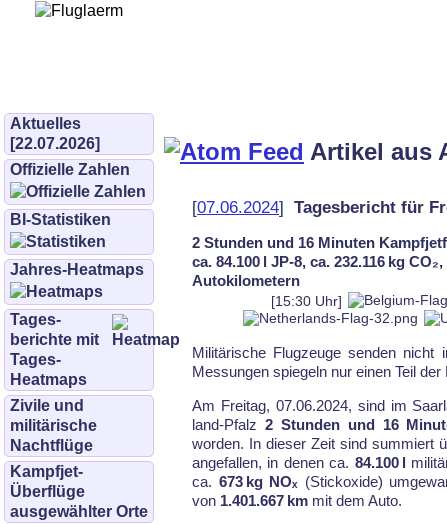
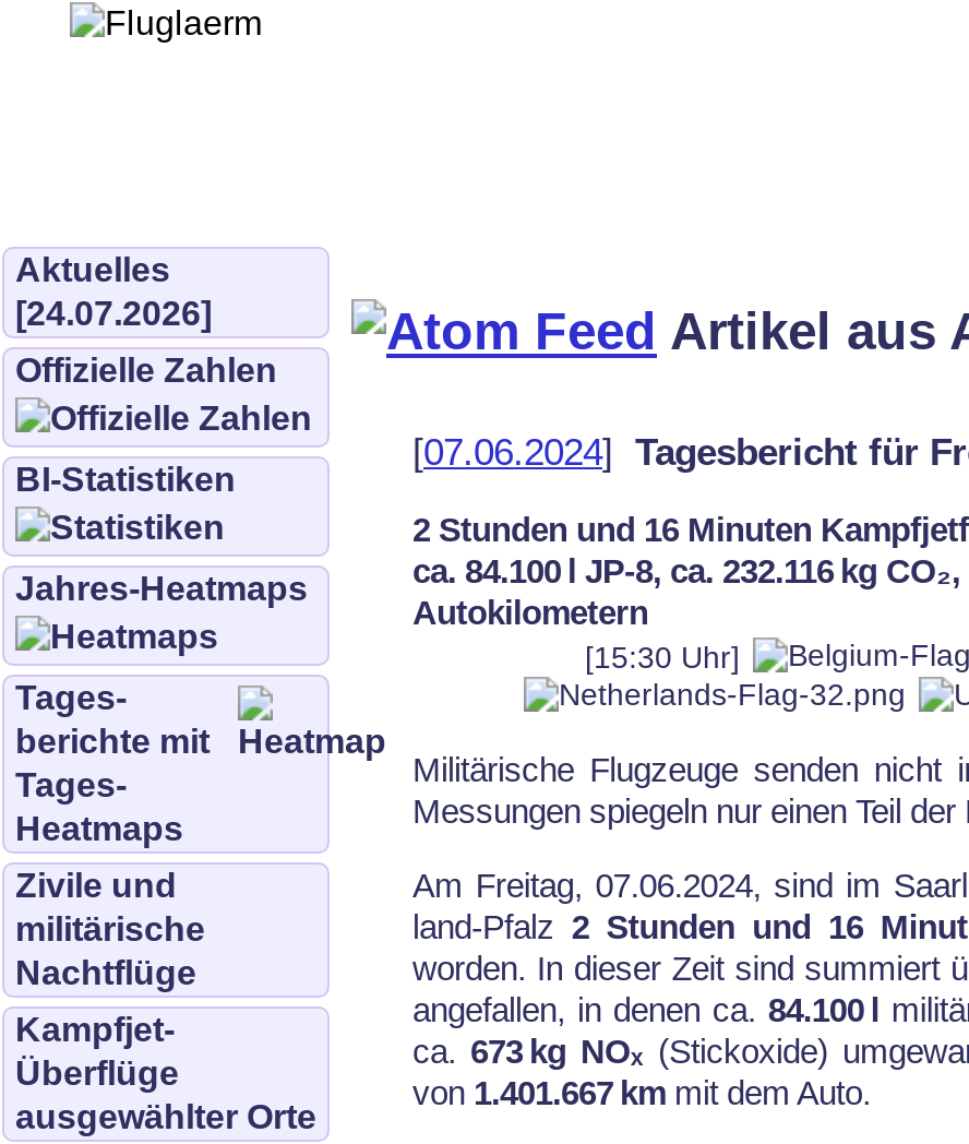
- [22.07.2026]
+ [24.07.2026]
